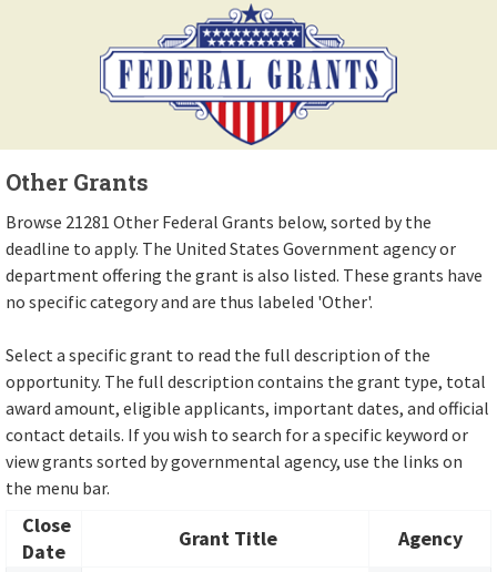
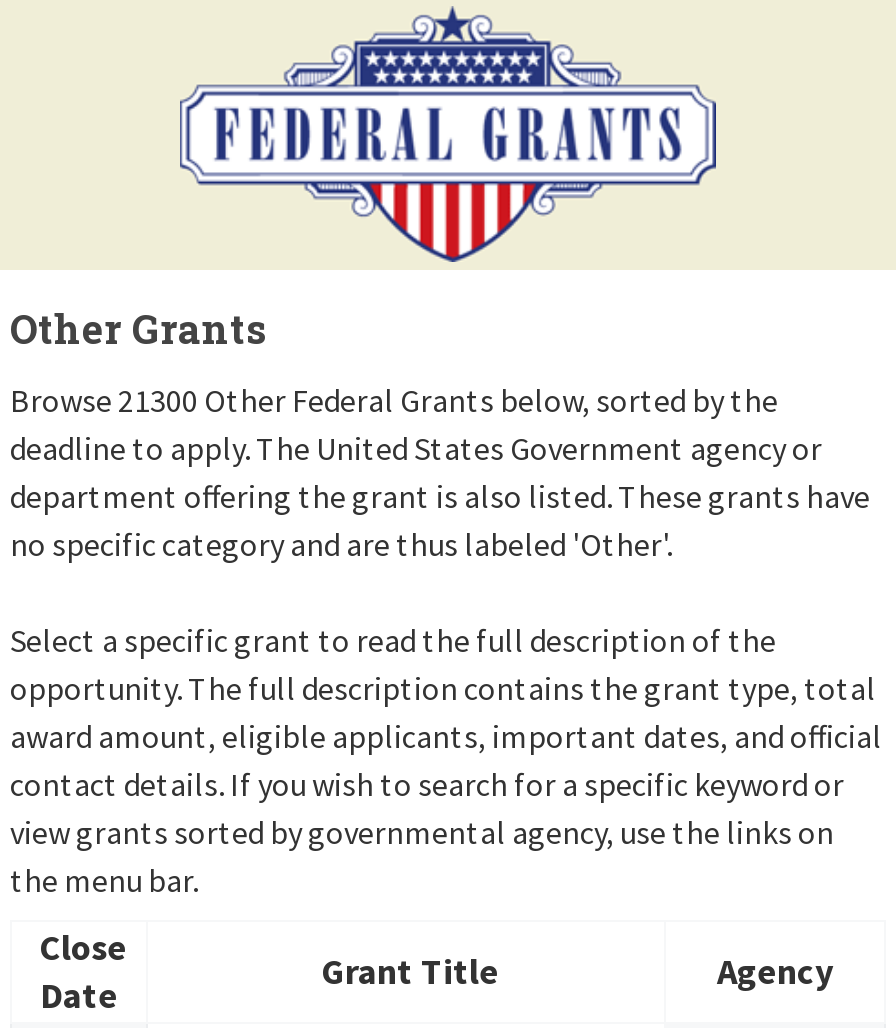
- Browse 21281 Other Federal Grants below, sorted by the
+ Browse 21300 Other Federal Grants below, sorted by the
